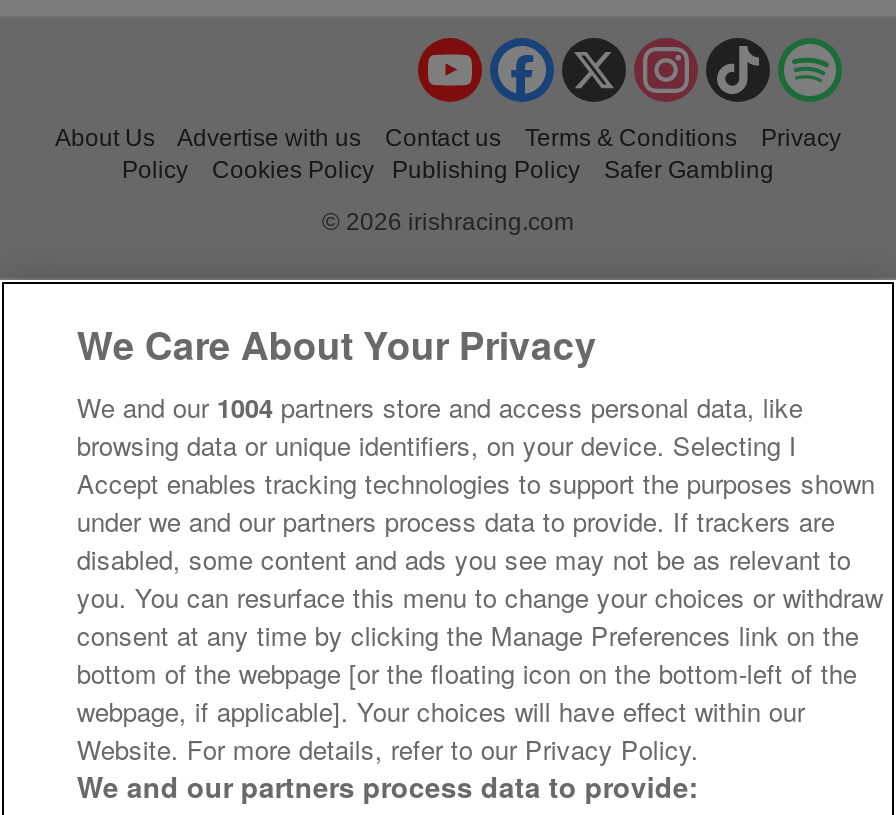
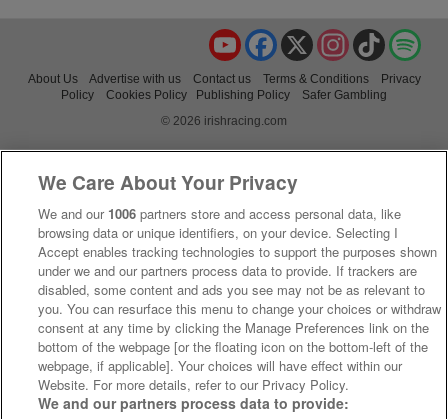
- We and our 1004 partners store and access personal data, like
+ We and our 1006 partners store and access personal data, like
